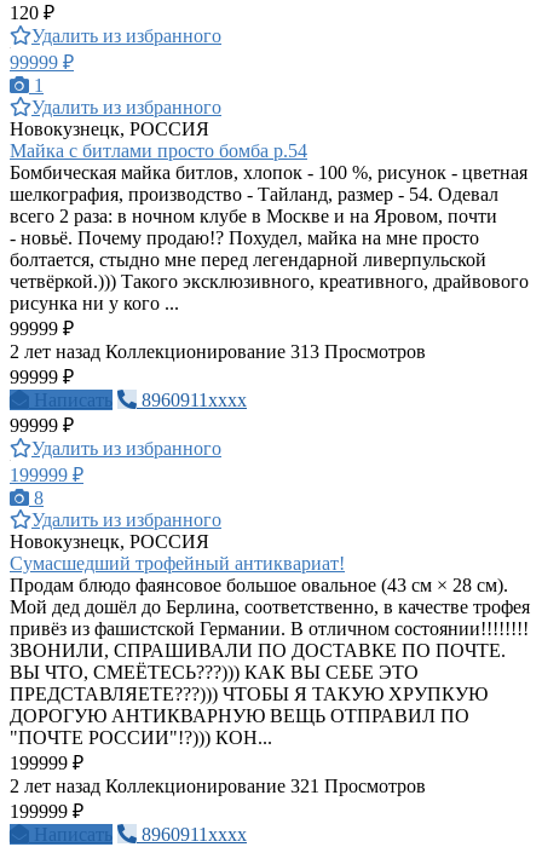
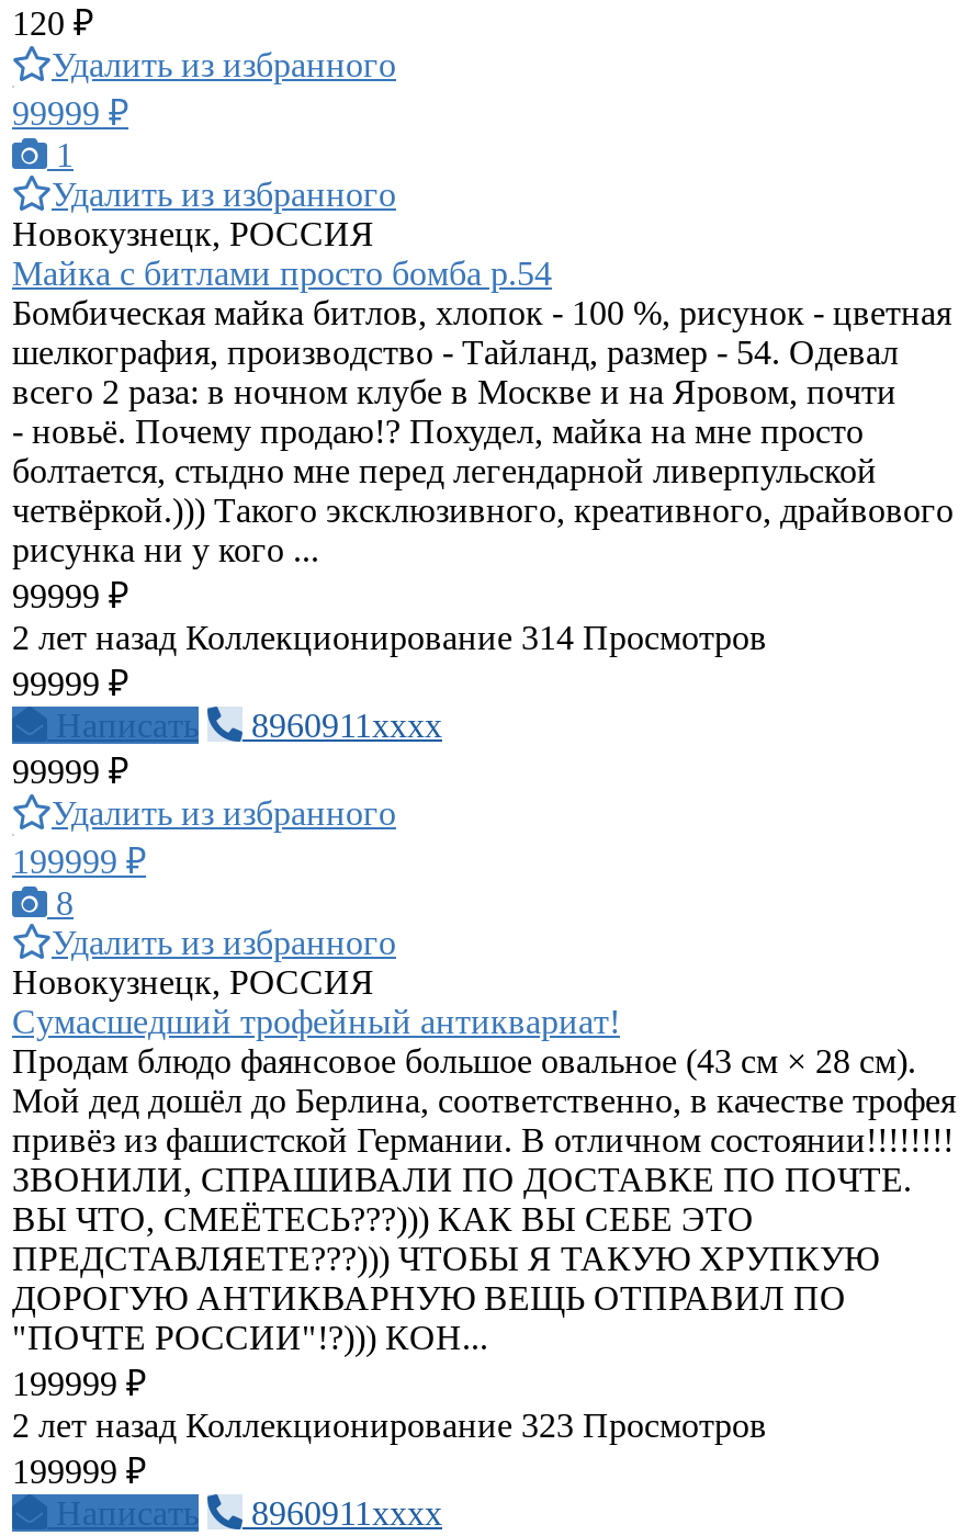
- 2 лет назад Коллекционирование 313 Просмотров
+ 2 лет назад Коллекционирование 314 Просмотров

- 2 лет назад Коллекционирование 321 Просмотров
+ 2 лет назад Коллекционирование 323 Просмотров
